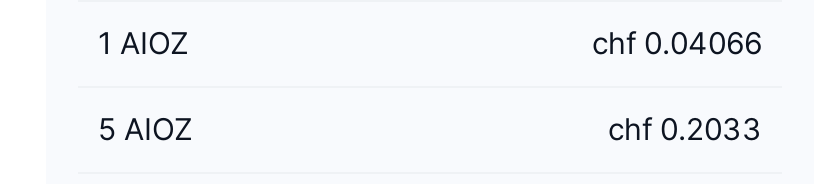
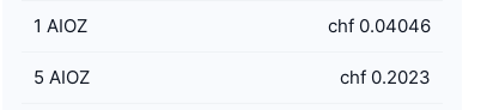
- chf 0.04066
+ chf 0.04046

- chf 0.2033
+ chf 0.2023
